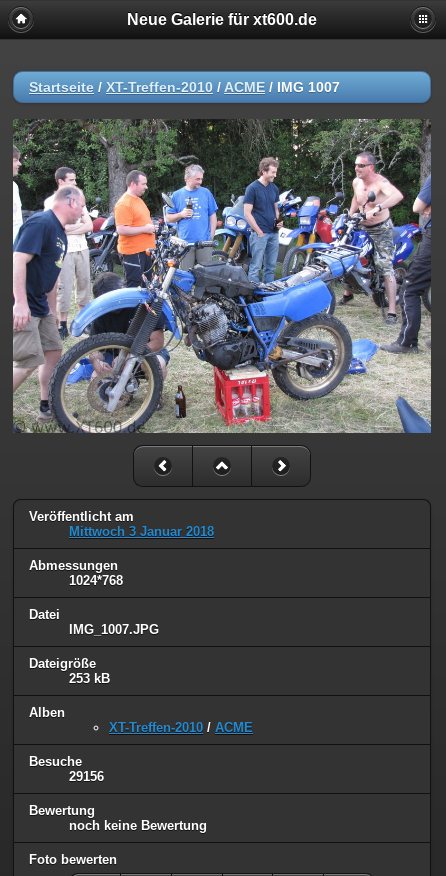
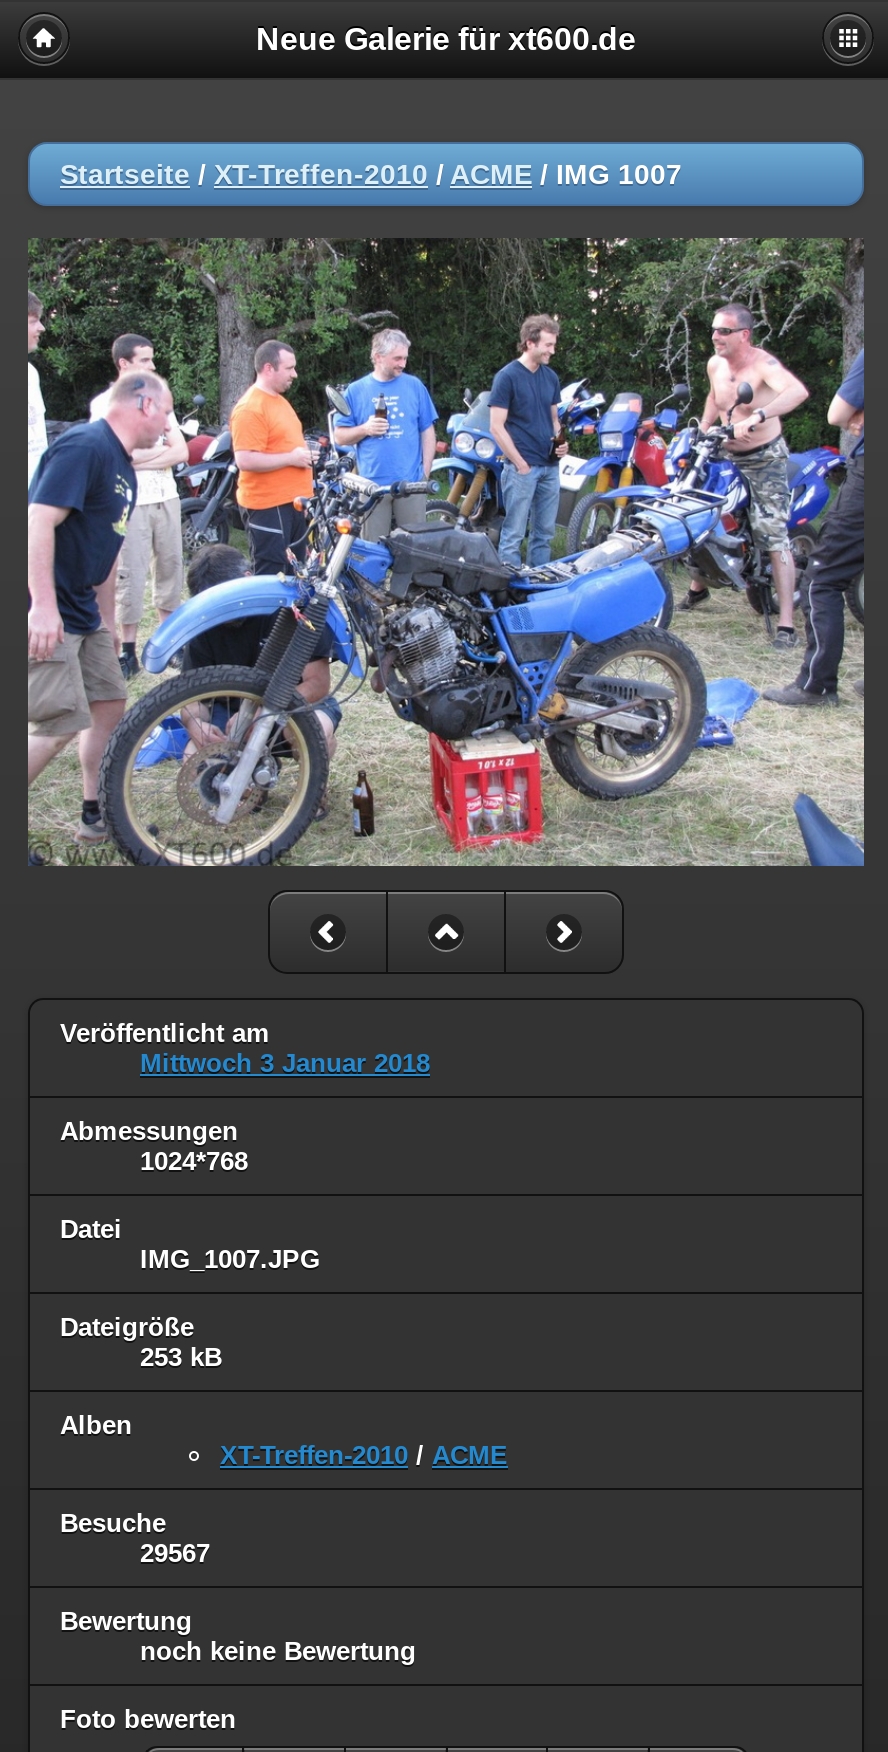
- 29156
+ 29567
